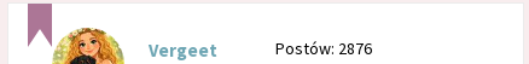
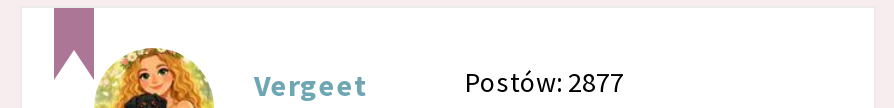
- Postów: 2876
+ Postów: 2877
